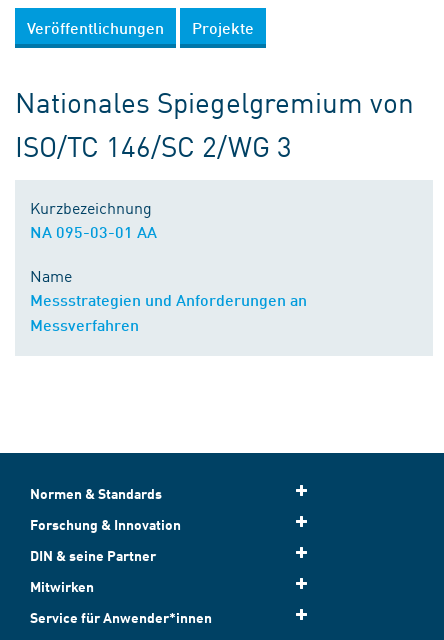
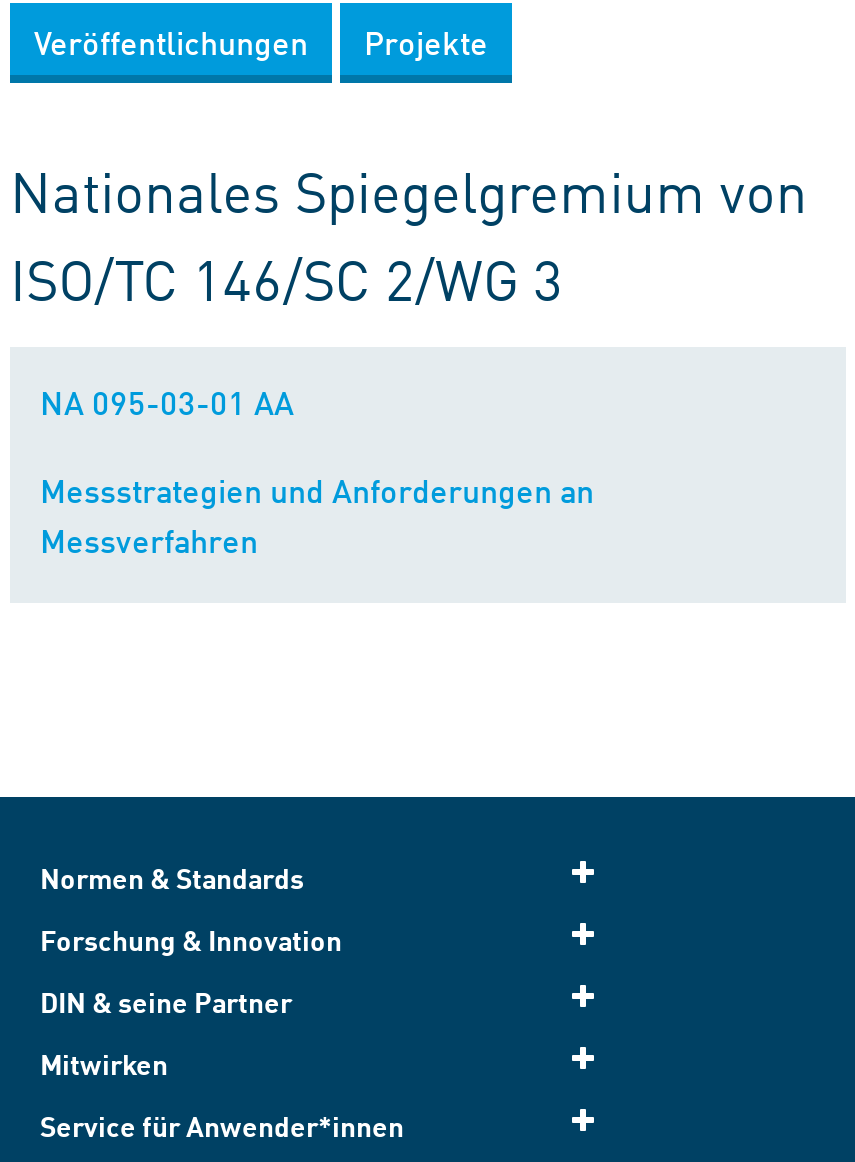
- Kurzbezeichnung

- Name
